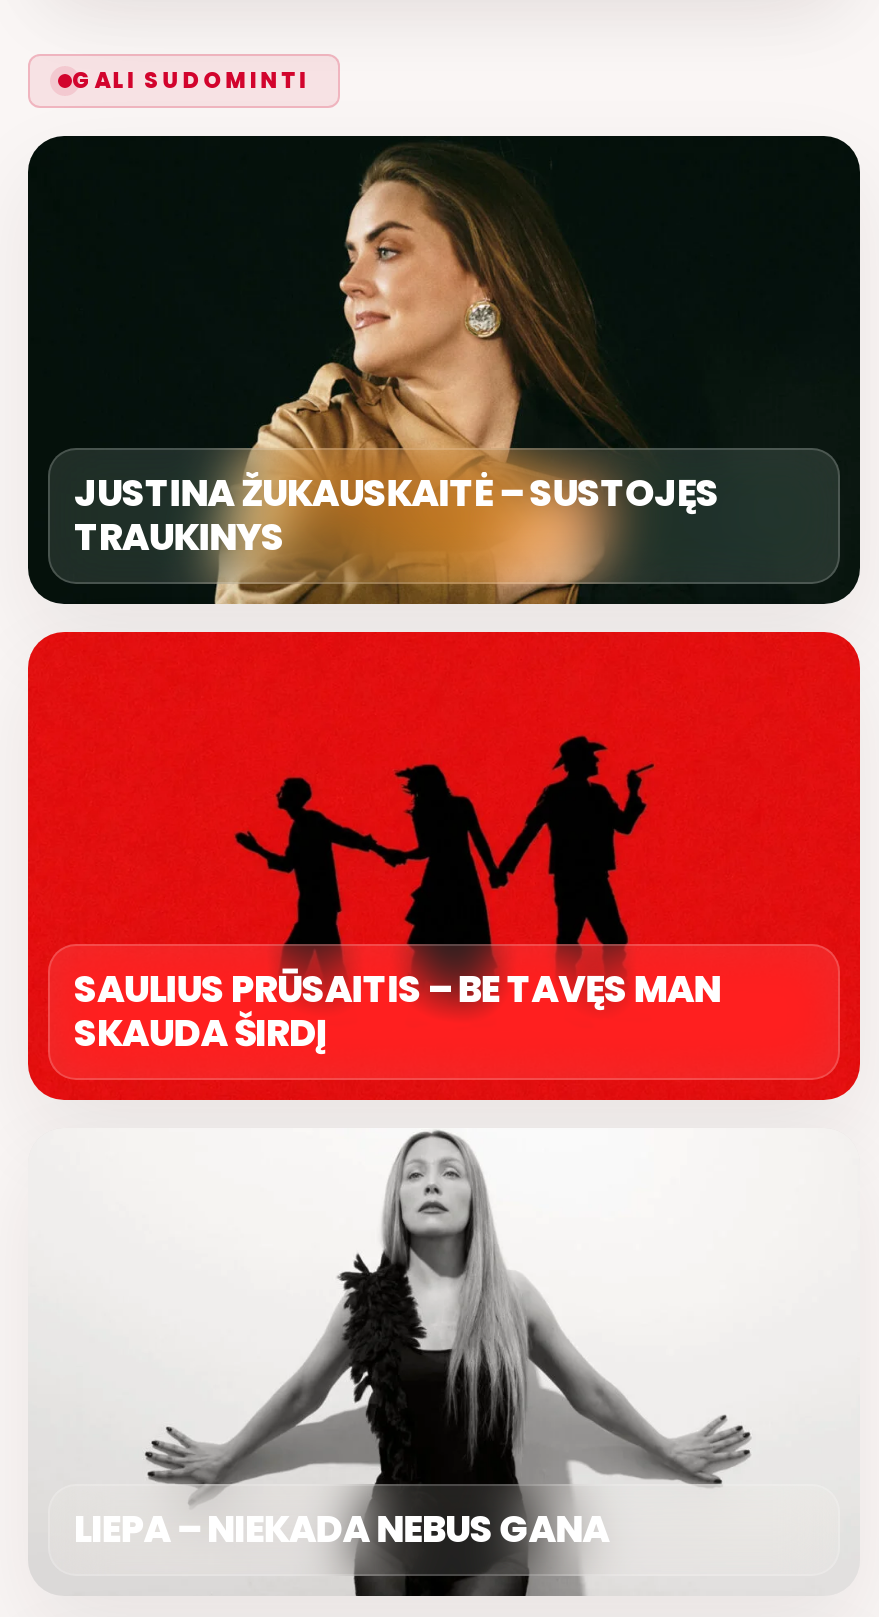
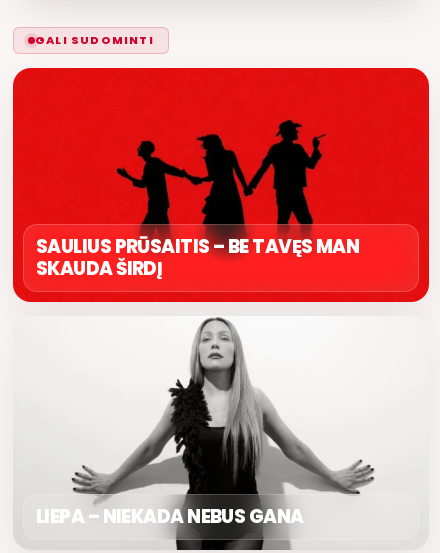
- [image]
- JUSTINA ŽUKAUSKAITĖ – SUSTOJĘS
- TRAUKINYS
